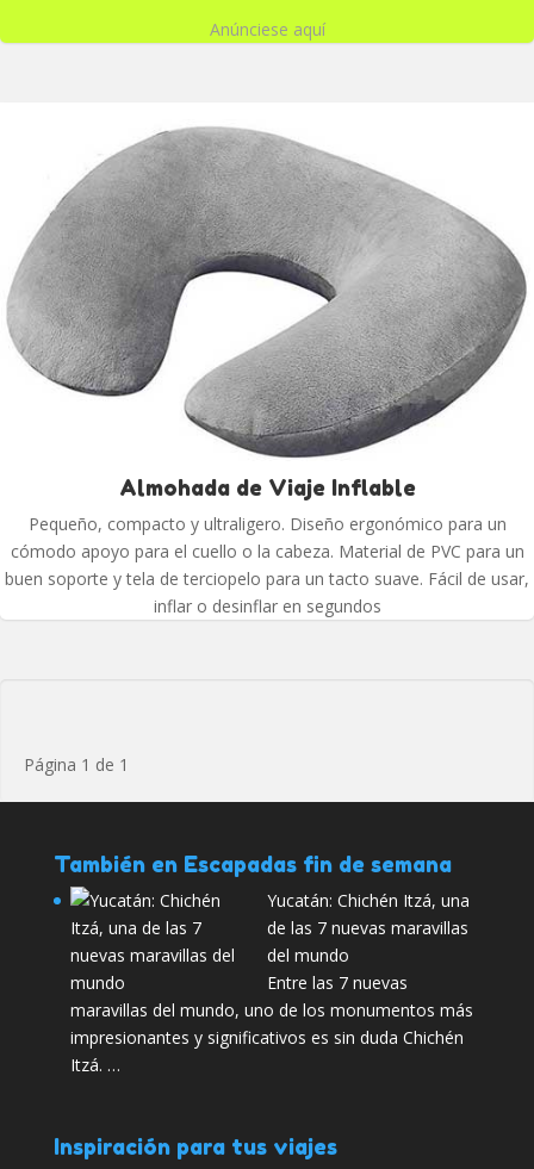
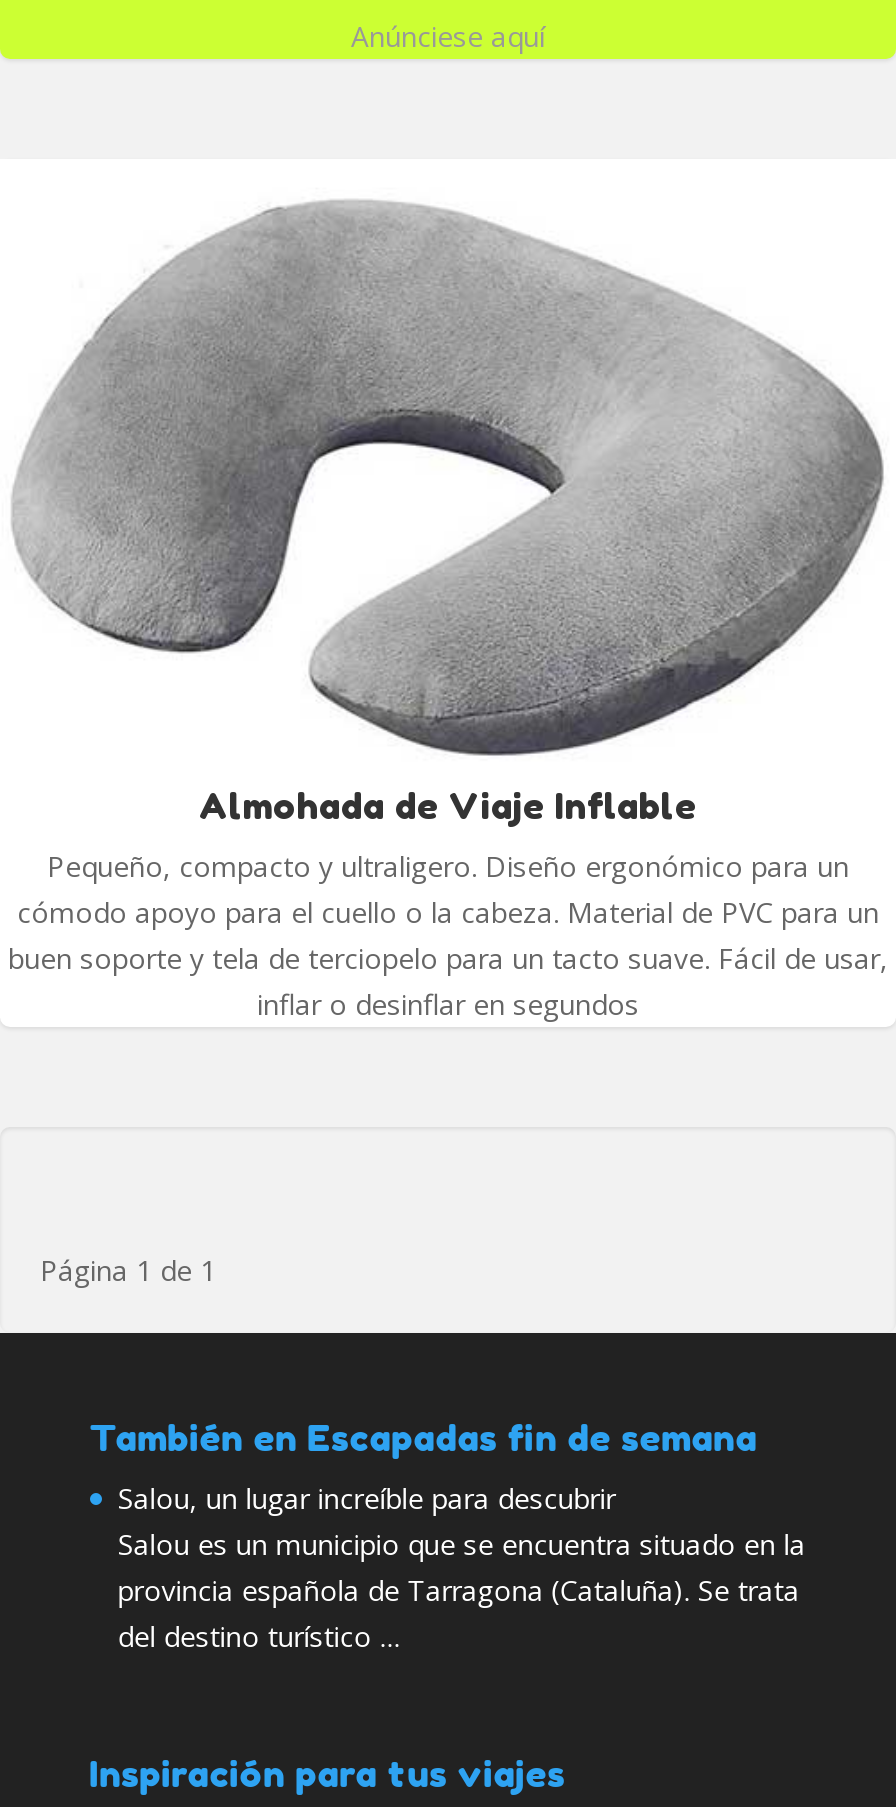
- Yucatán: Chichén Itzá, una
- de las 7 nuevas maravillas
- del mundo
- Entre las 7 nuevas
- maravillas del mundo, uno de los monumentos más
- impresionantes y significativos es sin duda Chichén
- Itzá. …
+ Salou, un lugar increíble para descubrir
+ Salou es un municipio que se encuentra situado en la
+ provincia española de Tarragona (Cataluña). Se trata
+ del destino turístico …
